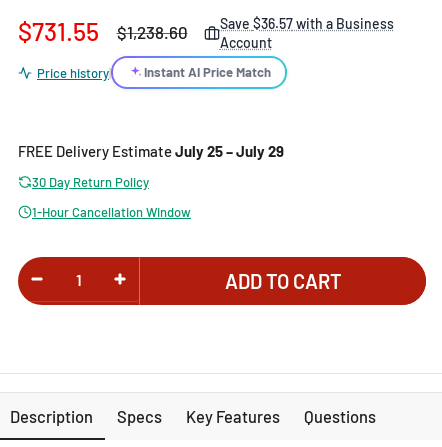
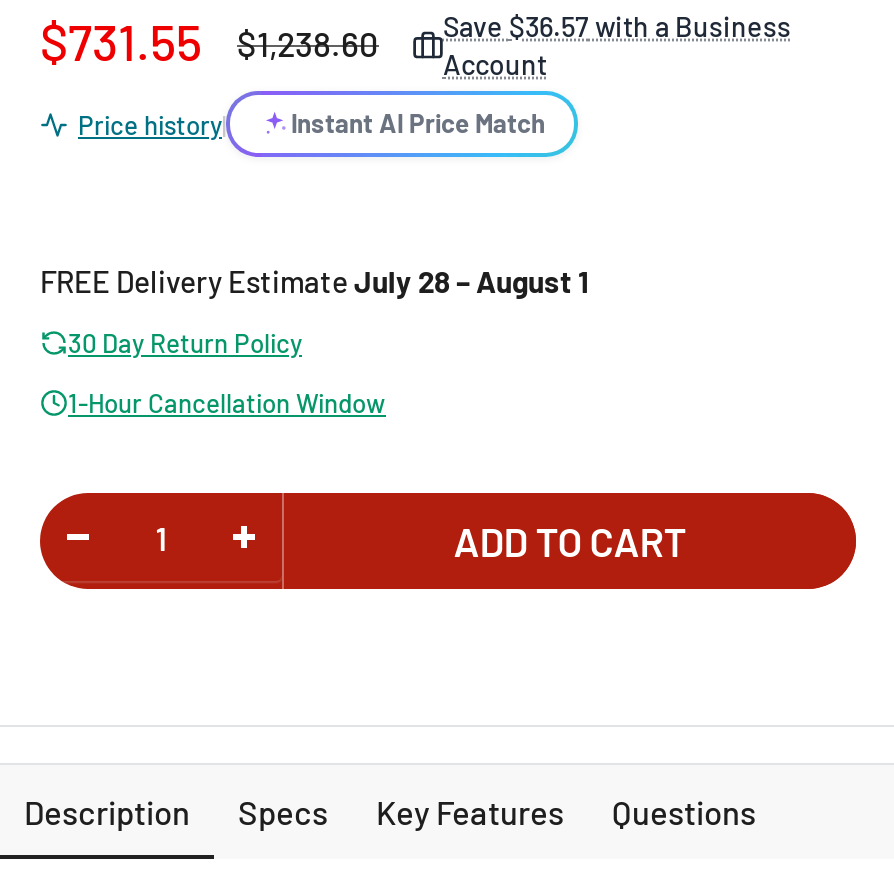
- FREE Delivery Estimate July 25 – July 29
+ FREE Delivery Estimate July 28 – August 1
